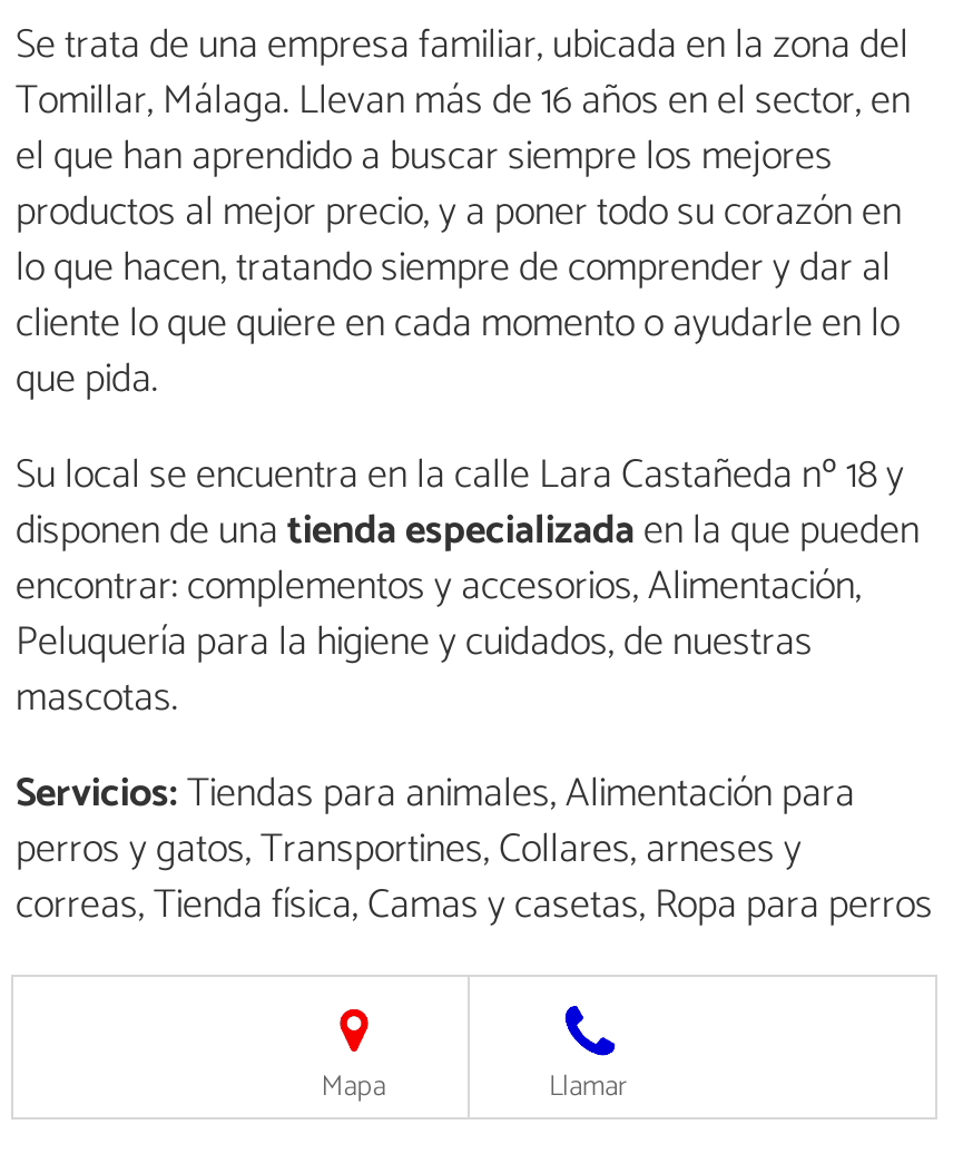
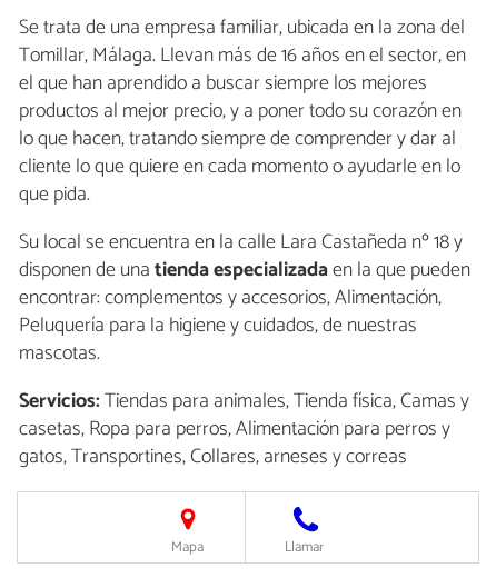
- Servicios:Tiendas para animales, Alimentación para
- perros y gatos, Transportines, Collares, arneses y
- correas, Tienda física, Camas y casetas, Ropa para perros
+ Servicios:Tiendas para animales, Tienda física, Camas y
+ casetas, Ropa para perros, Alimentación para perros y
+ gatos, Transportines, Collares, arneses y correas
